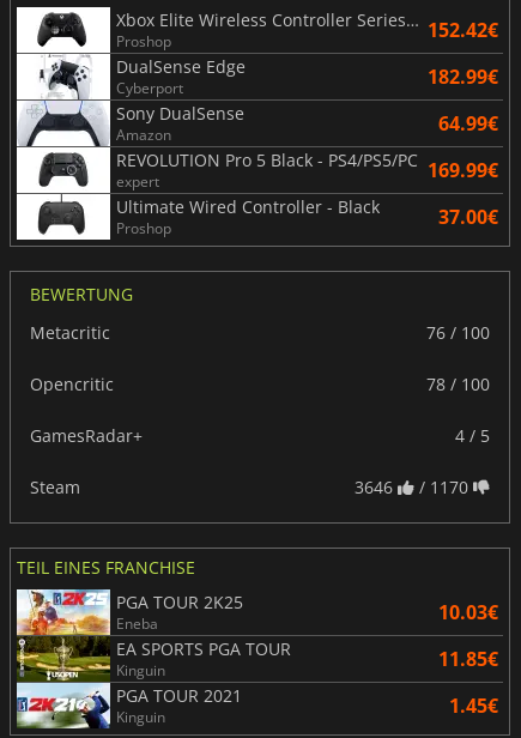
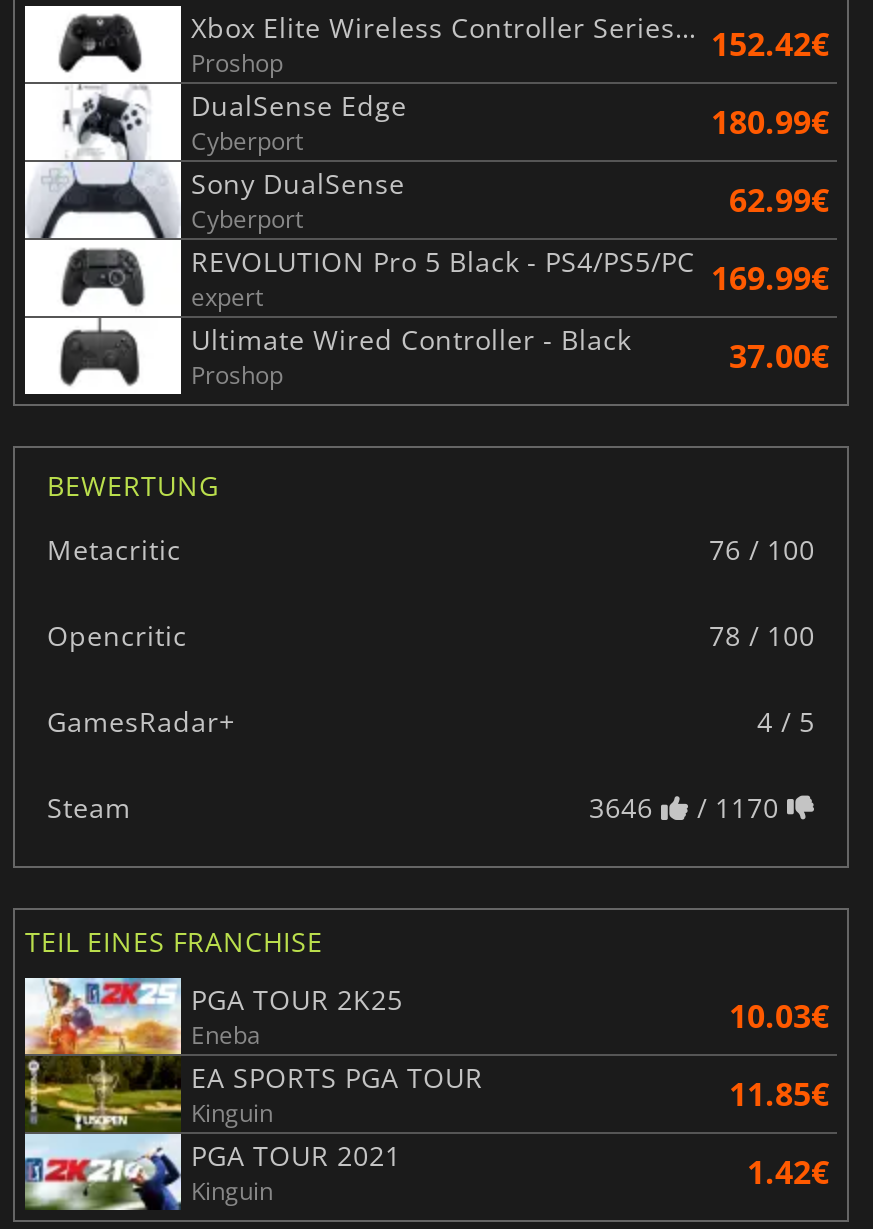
- 182.99€
+ 180.99€

- Amazon
- 64.99€
+ Cyberport
+ 62.99€

- 1.45€
+ 1.42€
